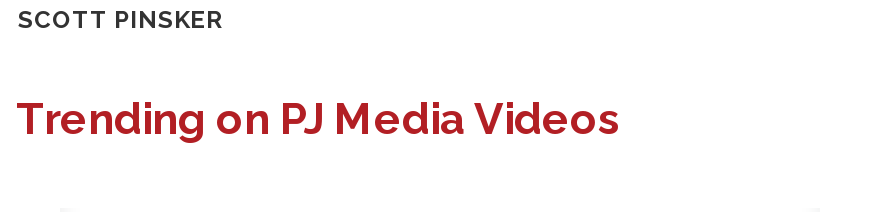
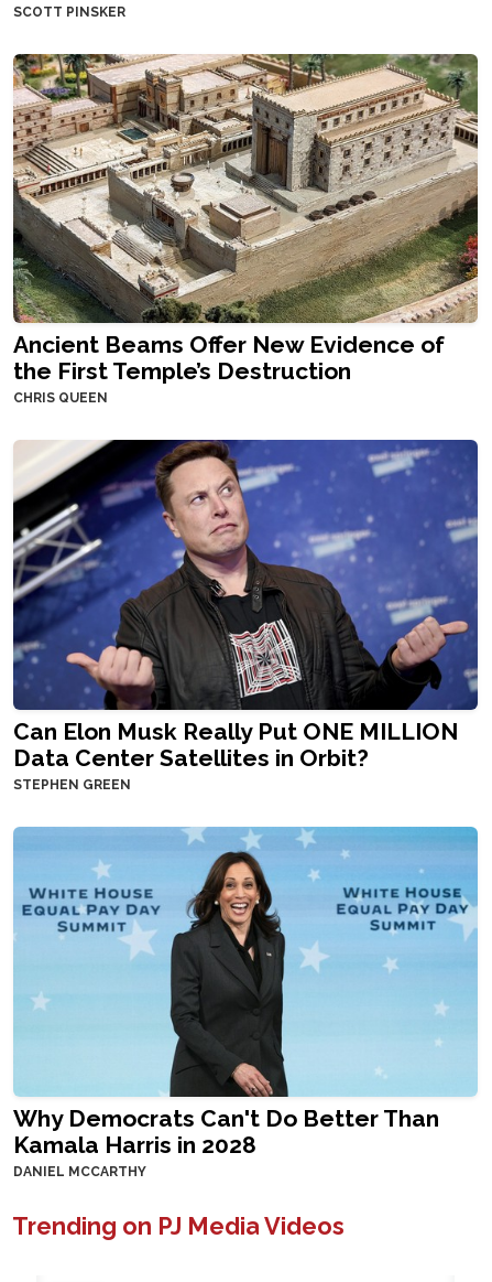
+ [image]
+ Ancient Beams Offer New Evidence of
+ the First Temple’s Destruction
+ CHRIS QUEEN

+ [image]
+ Can Elon Musk Really Put ONE MILLION
+ Data Center Satellites in Orbit?
+ STEPHEN GREEN

+ [image]
+ Why Democrats Can't Do Better Than
+ Kamala Harris in 2028
+ DANIEL MCCARTHY
